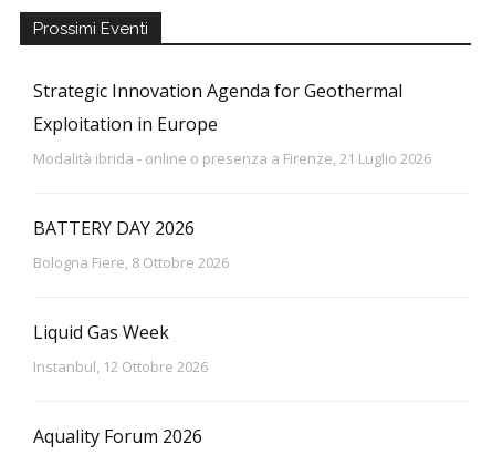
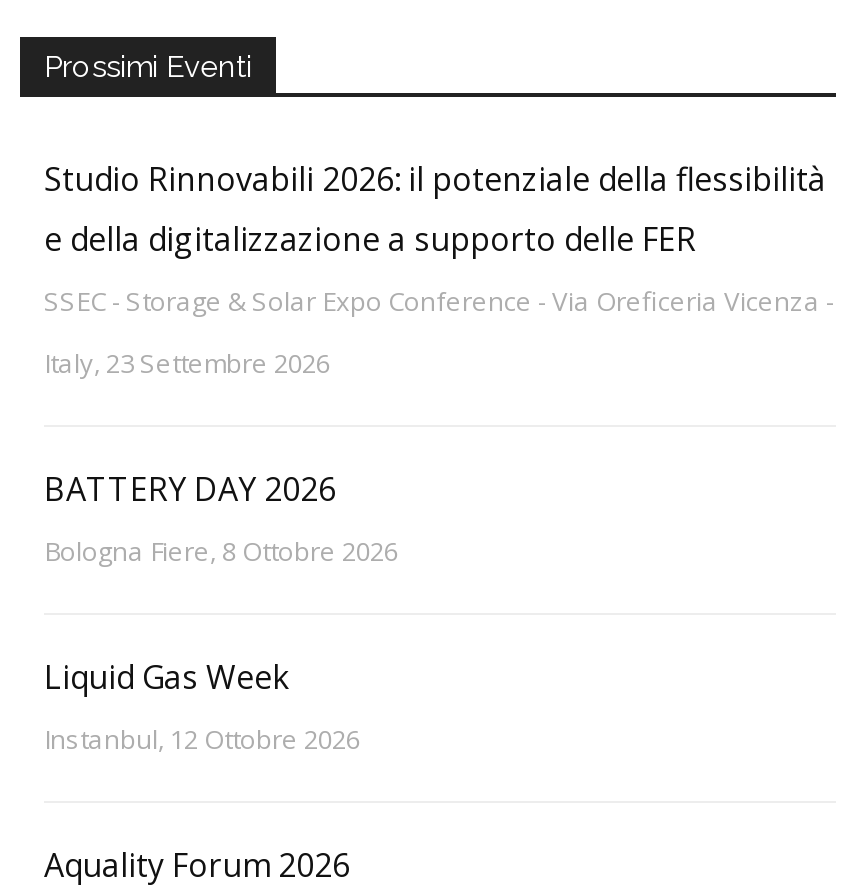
- Strategic Innovation Agenda for Geothermal
- Exploitation in Europe
- Modalità ibrida - online o presenza a Firenze, 21 Luglio 2026
+ Studio Rinnovabili 2026: il potenziale della flessibilità
+ e della digitalizzazione a supporto delle FER
+ SSEC - Storage & Solar Expo Conference - Via Oreficeria Vicenza -
+ Italy, 23 Settembre 2026
